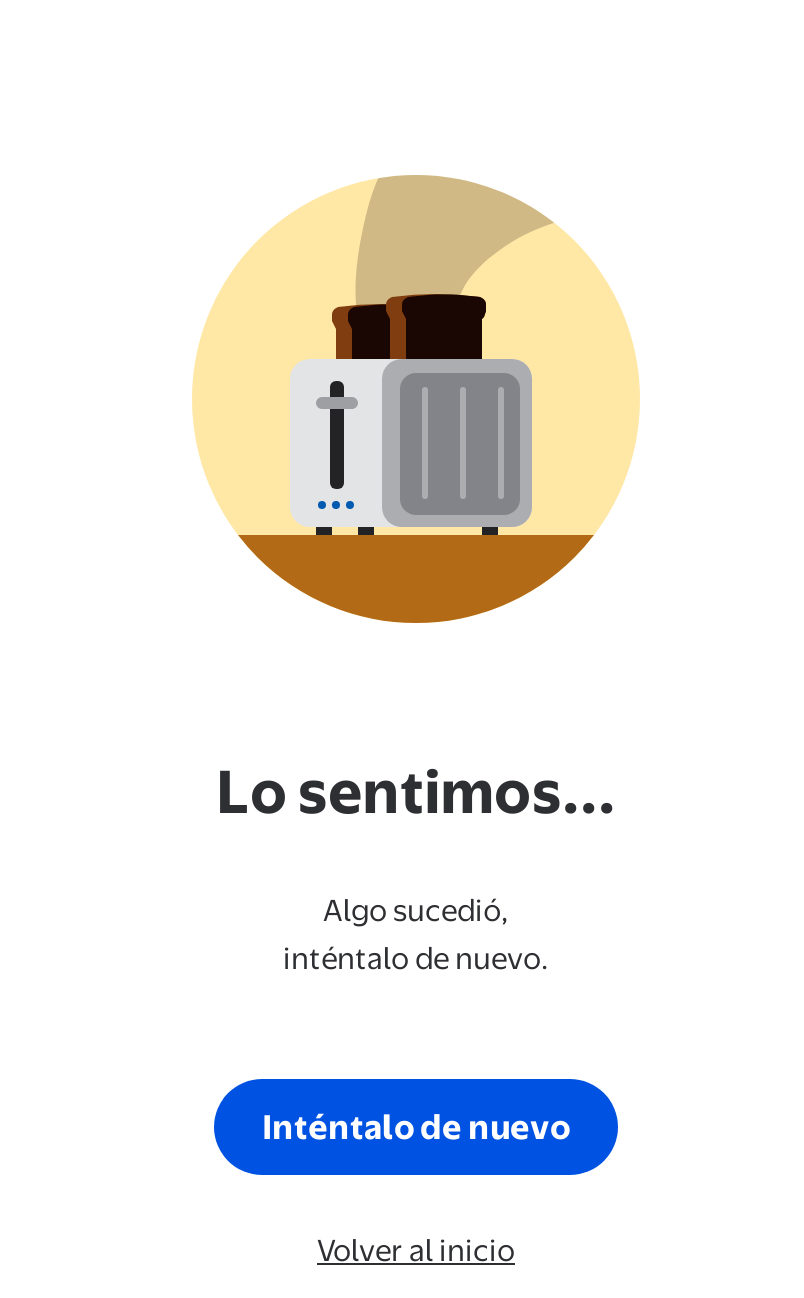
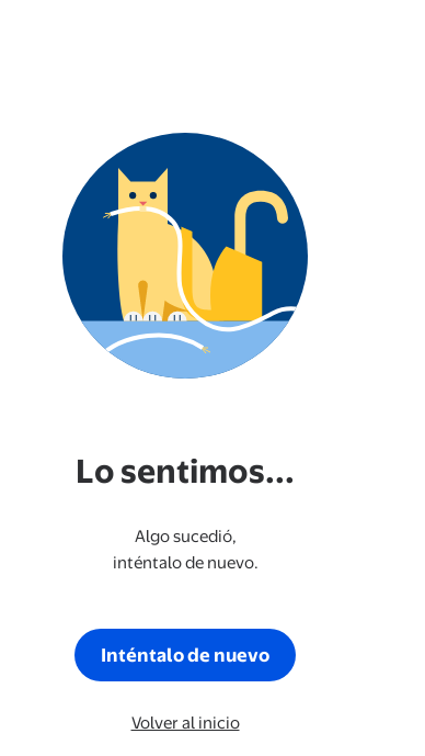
- [image]
+ [image]
